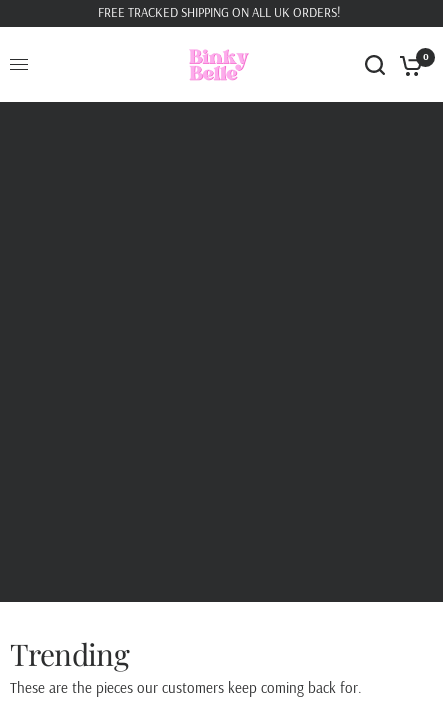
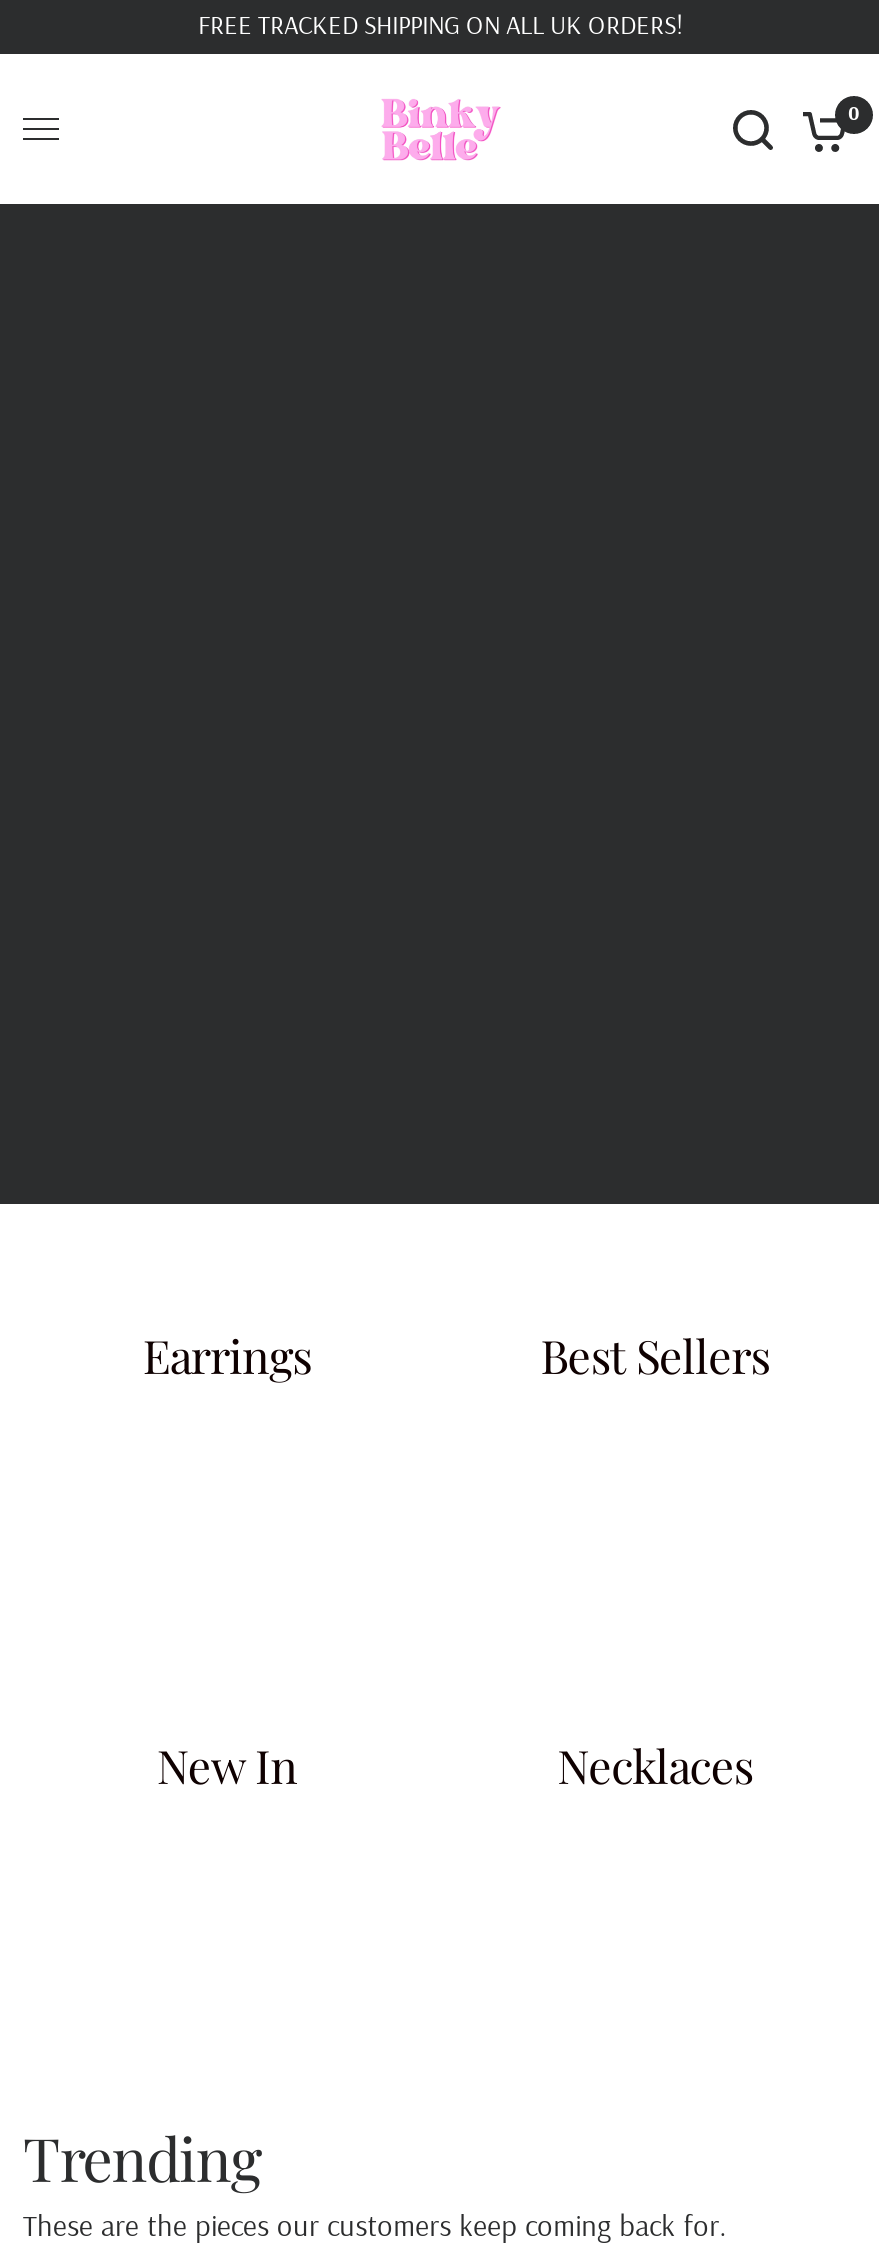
+ Earrings
+ Best Sellers

+ New In
+ Necklaces
